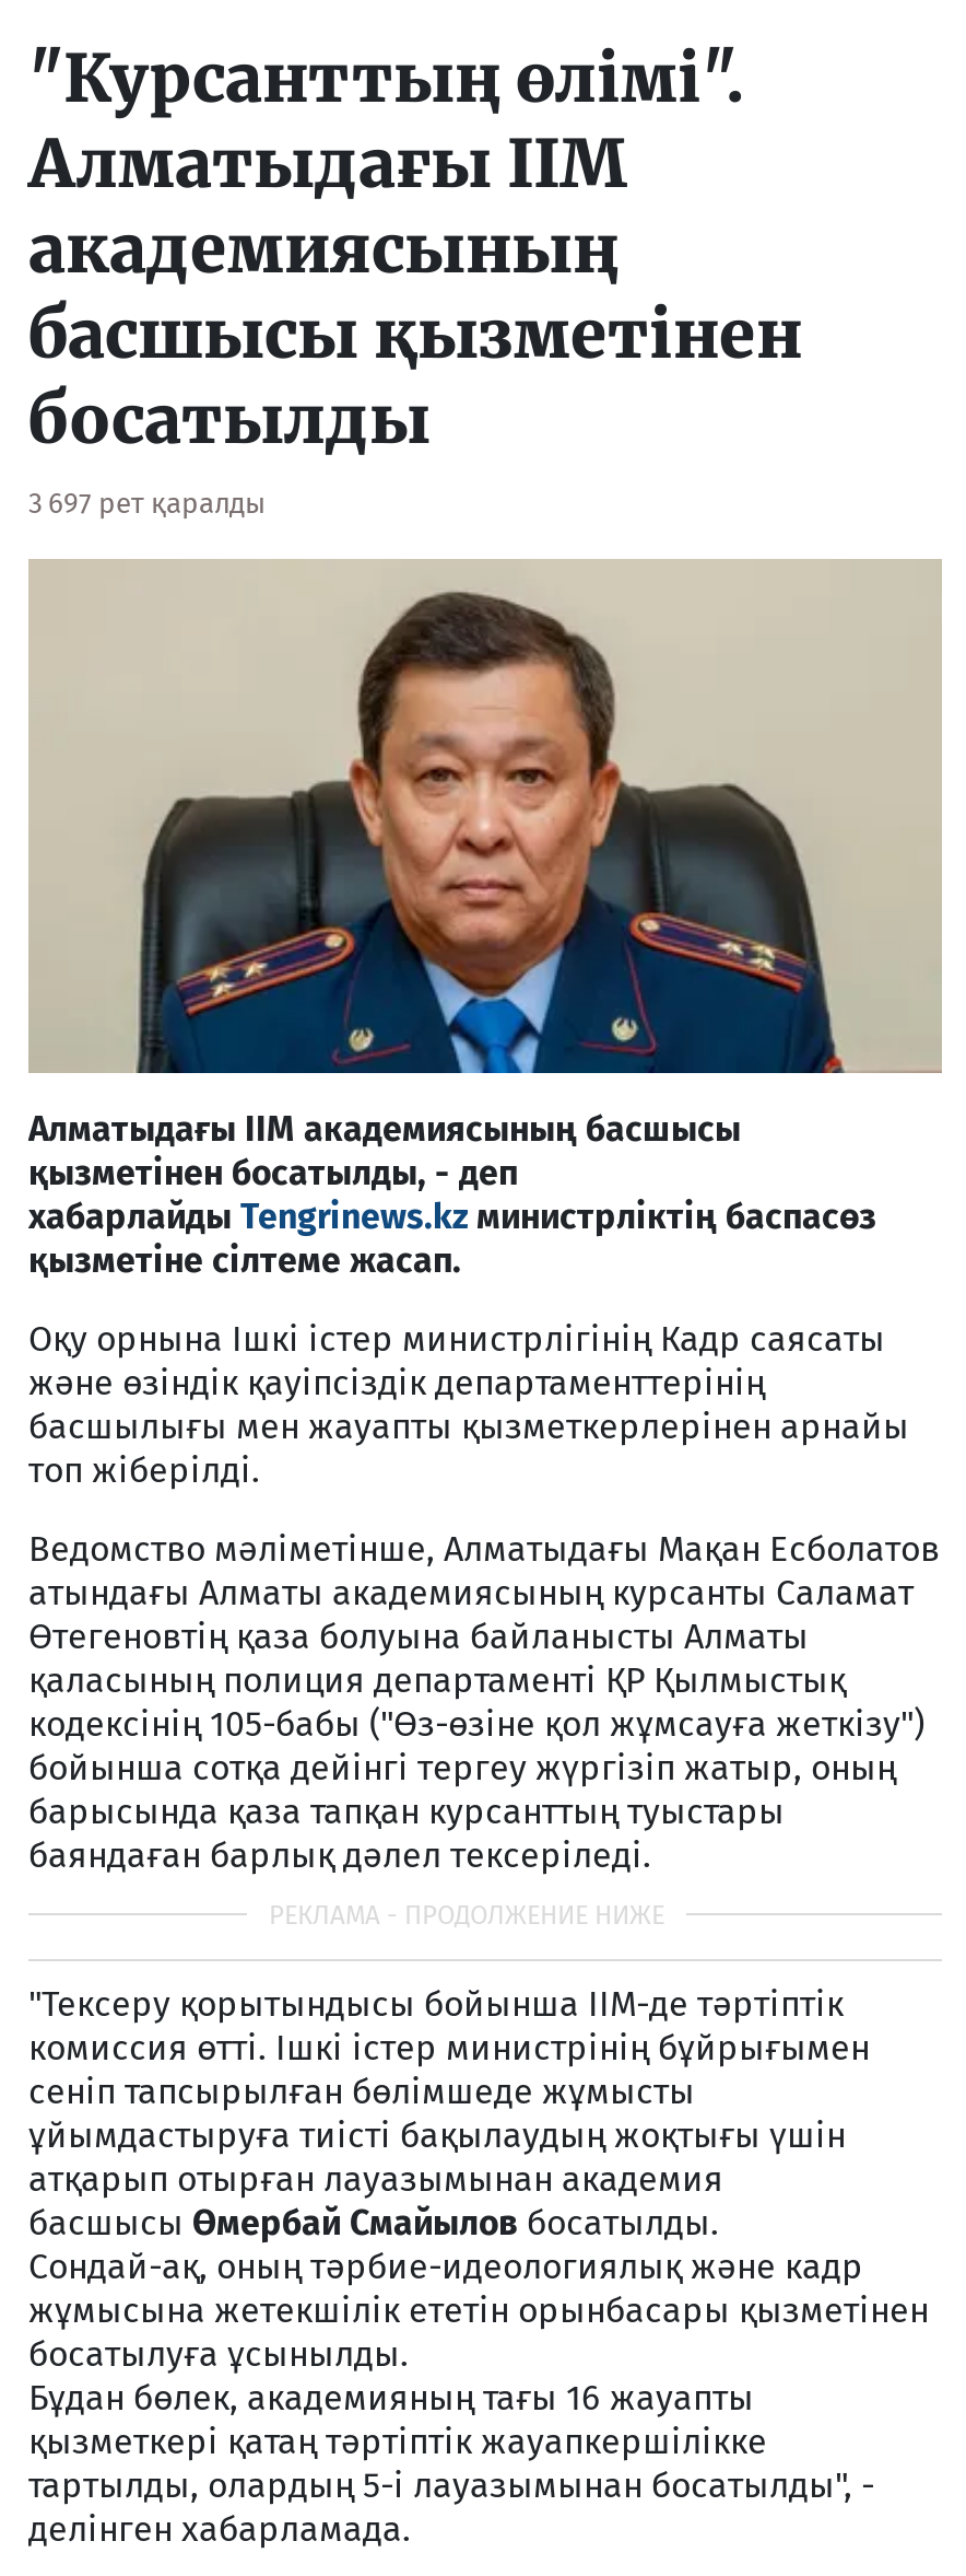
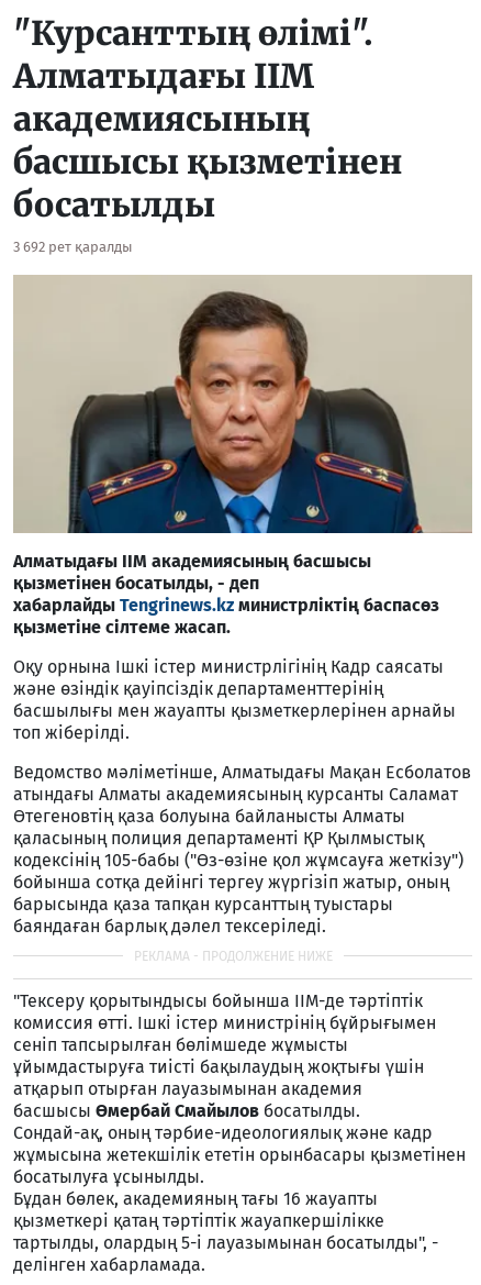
- 3 697 рет қаралды
+ 3 692 рет қаралды
